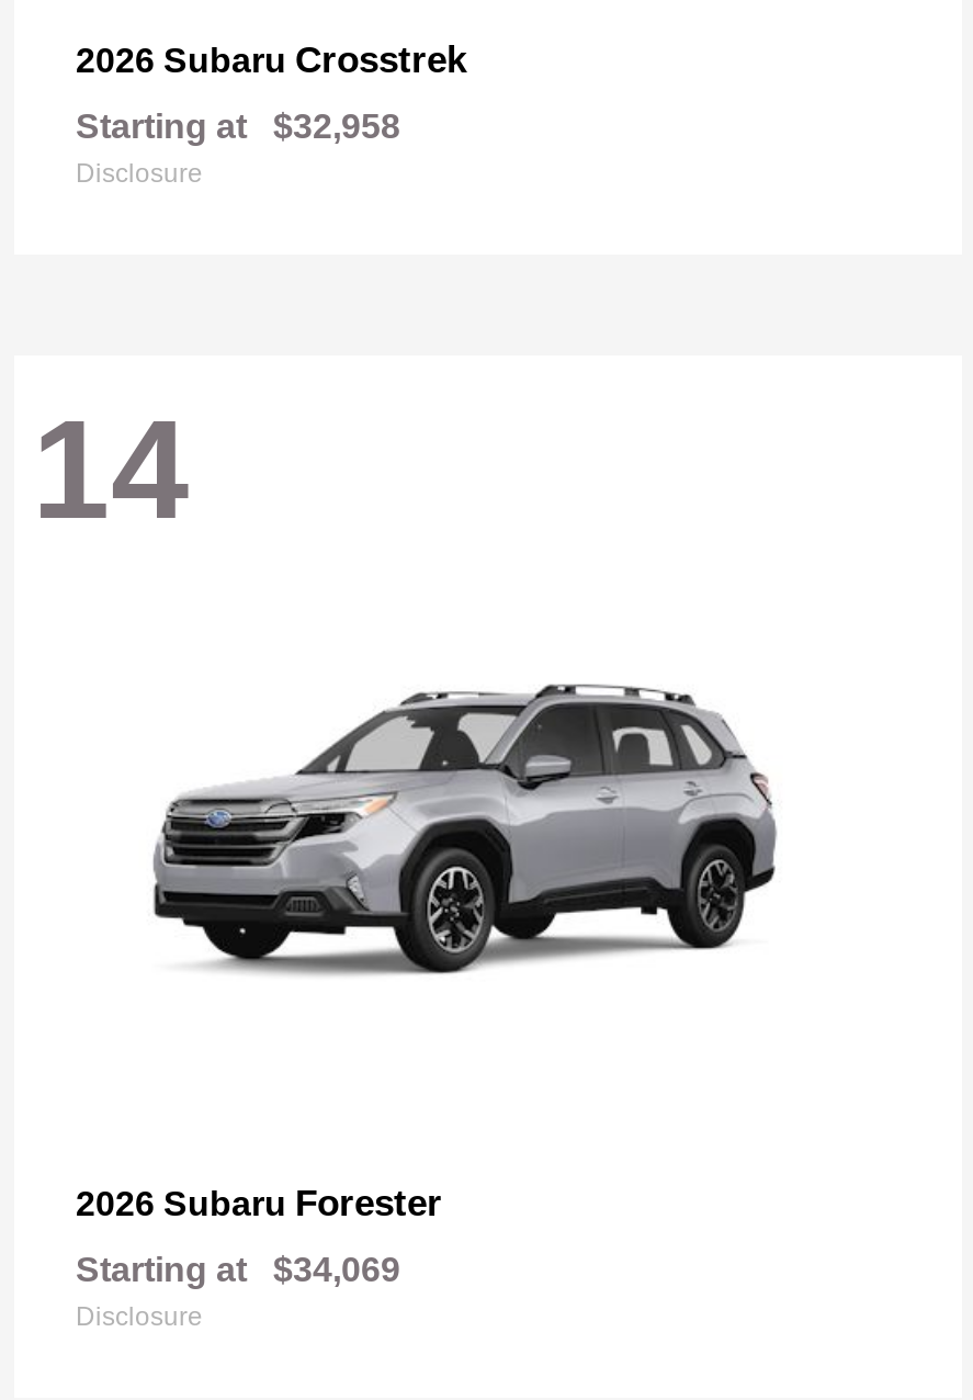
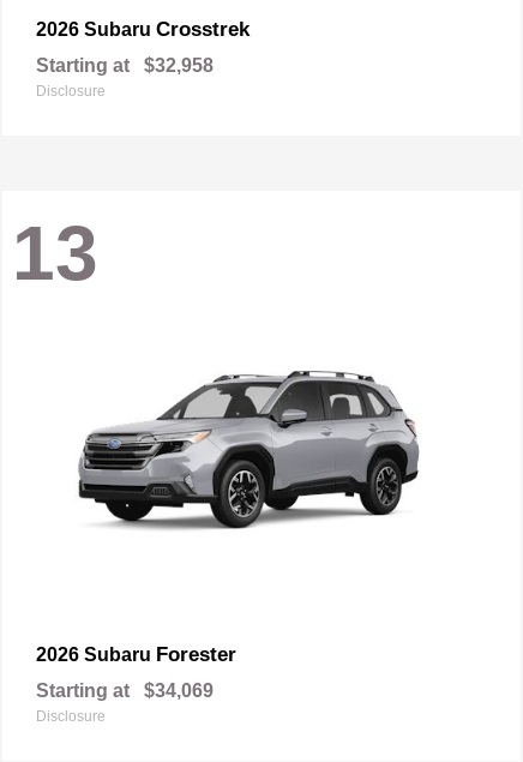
- 14
+ 13
